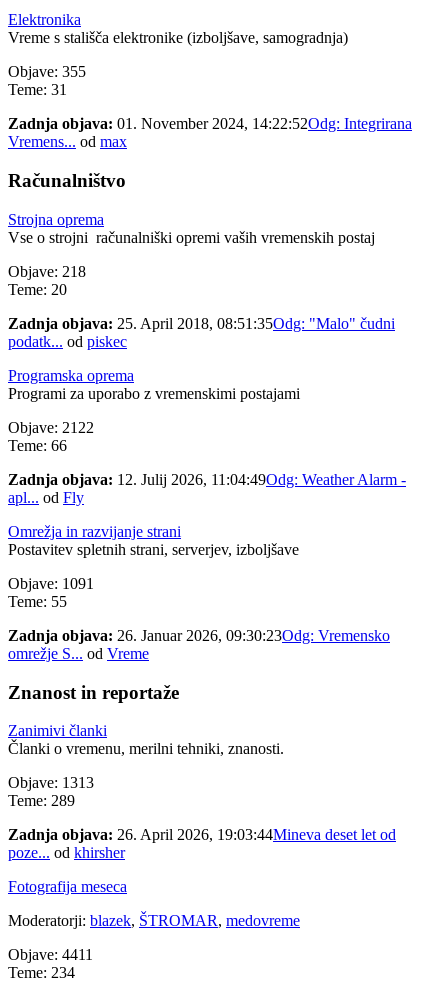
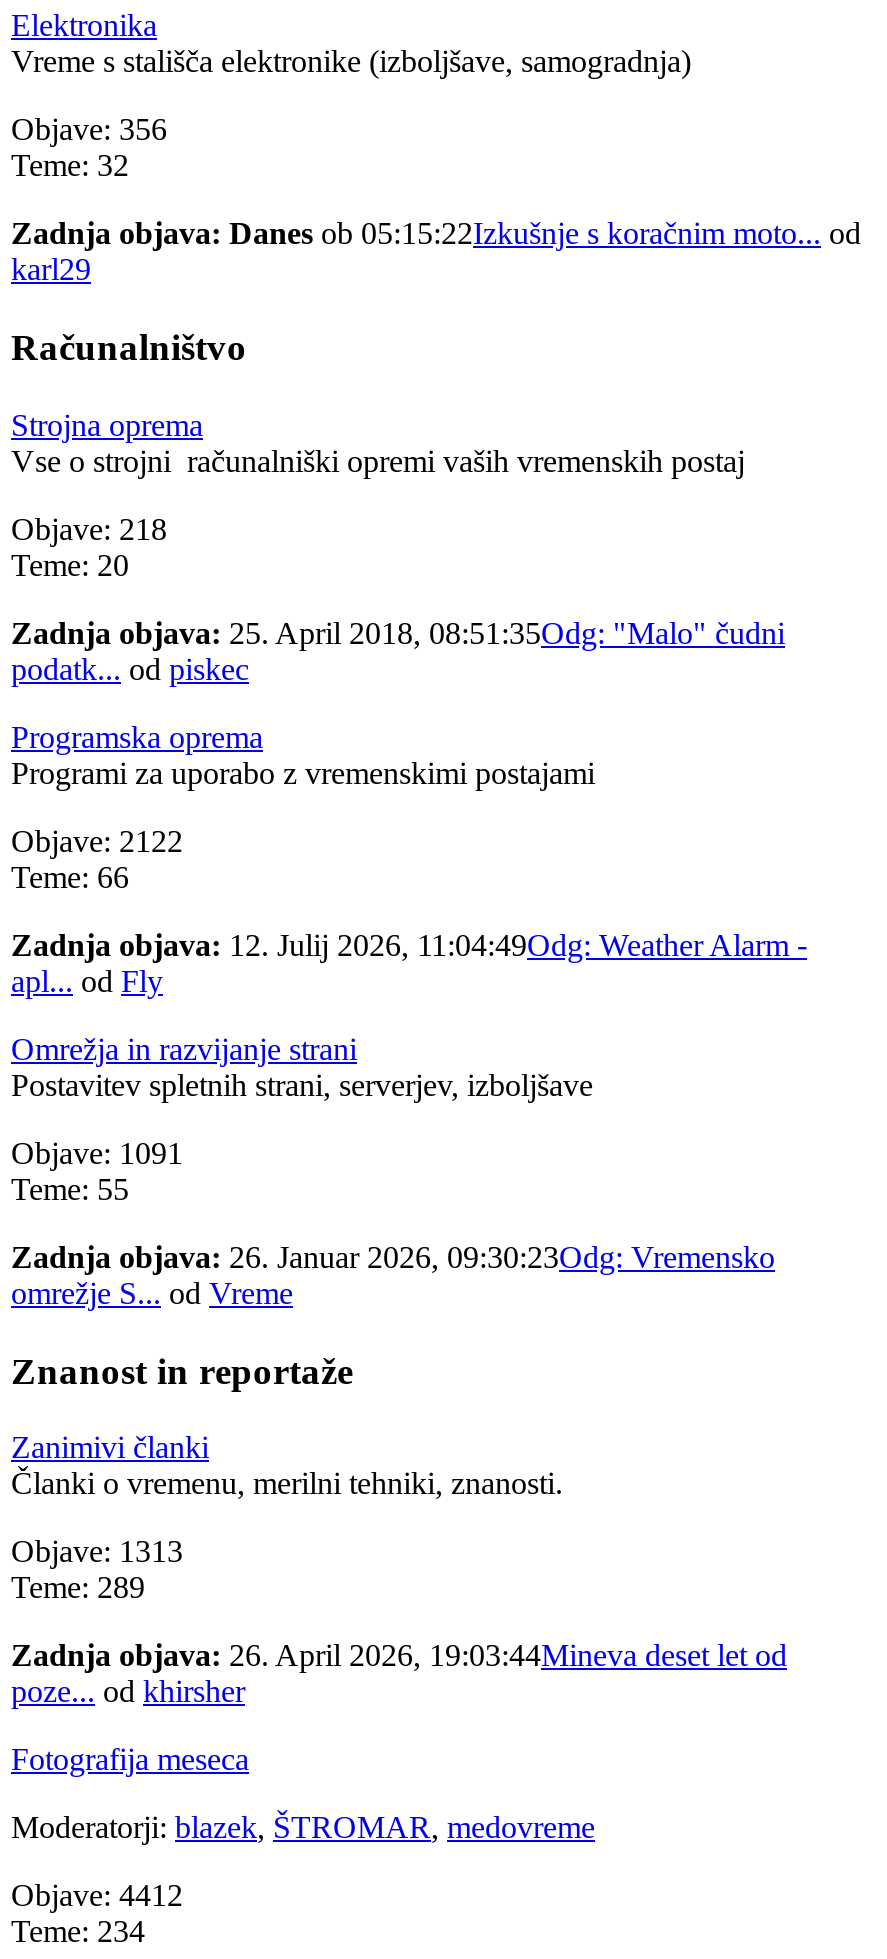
- Objave: 355
- Teme: 31
+ Objave: 356
+ Teme: 32

- Zadnja objava: 01. November 2024, 14:22:52Odg: Integrirana
- Vremens... od max
+ Zadnja objava: Danes ob 05:15:22Izkušnje s koračnim moto... od
+ karl29

- Objave: 4411
+ Objave: 4412
